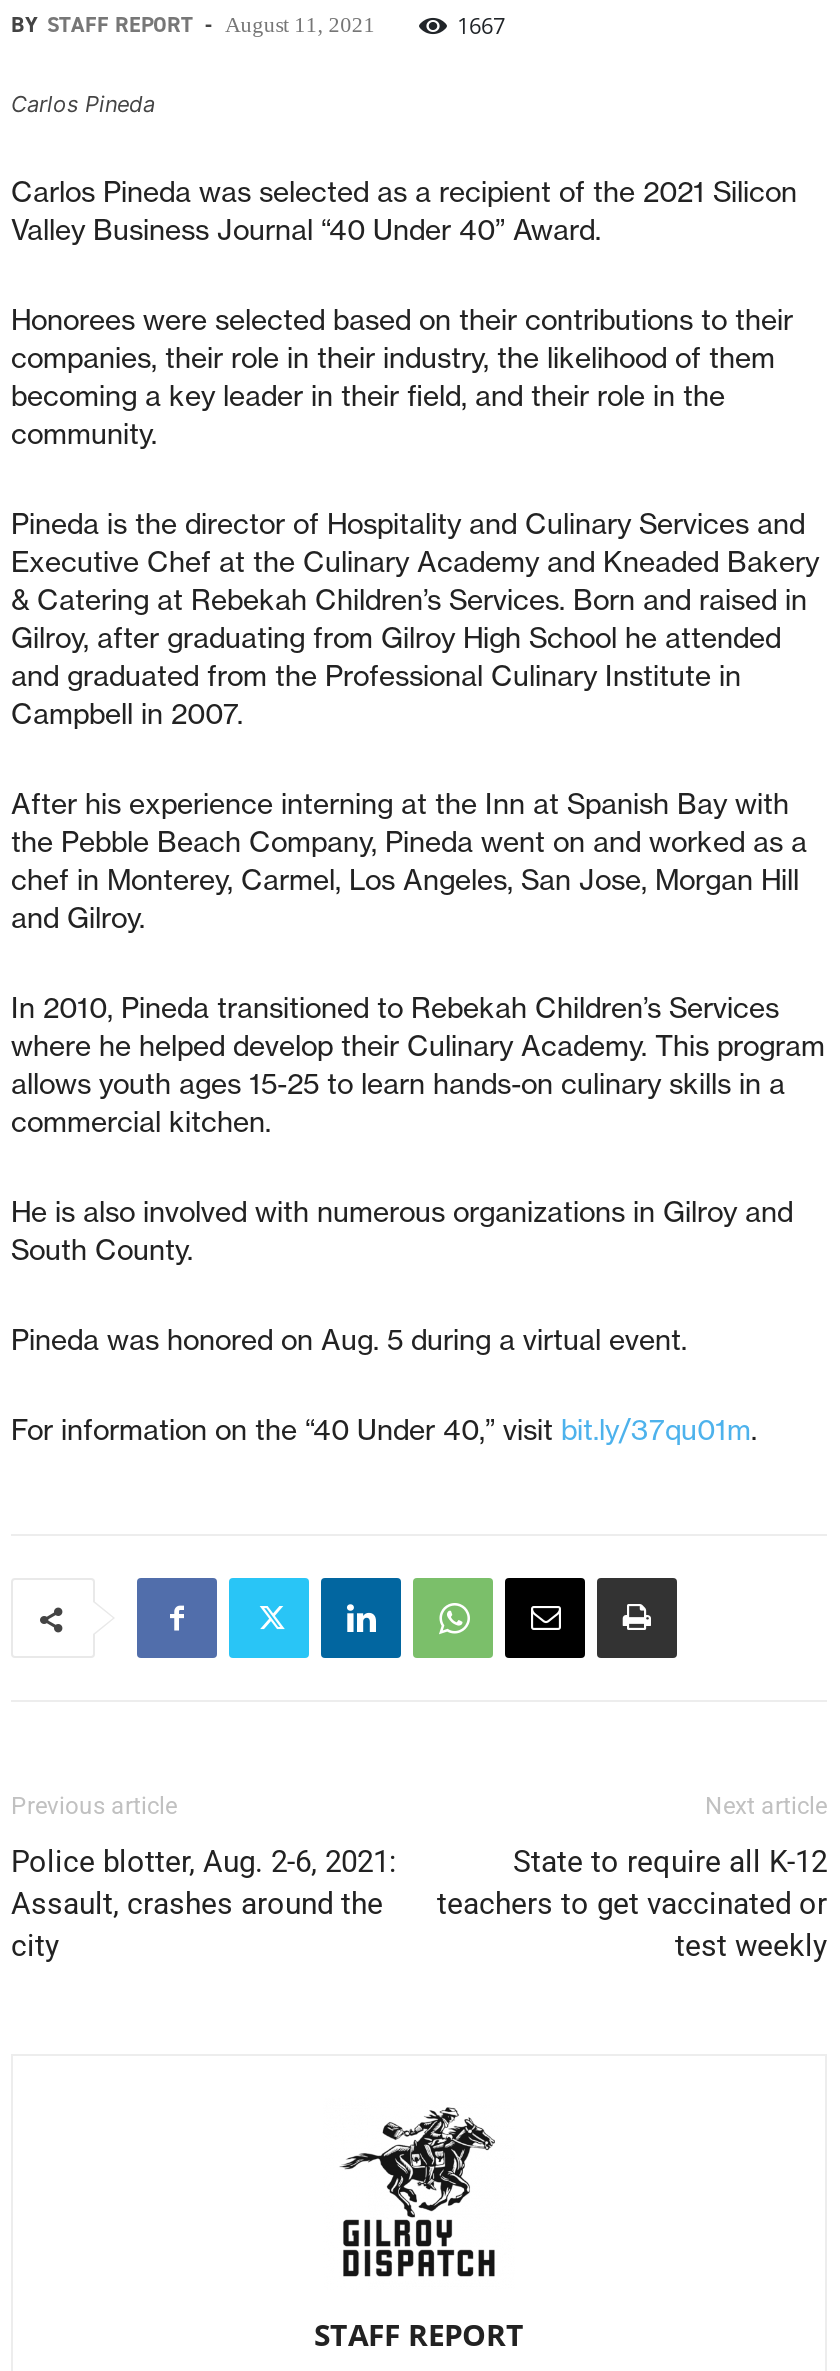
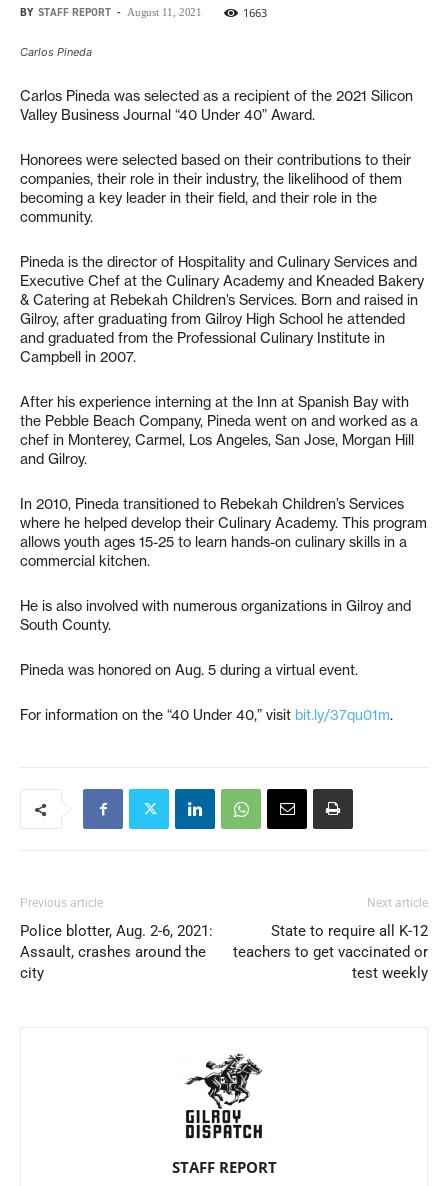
- 1667
+ 1663
